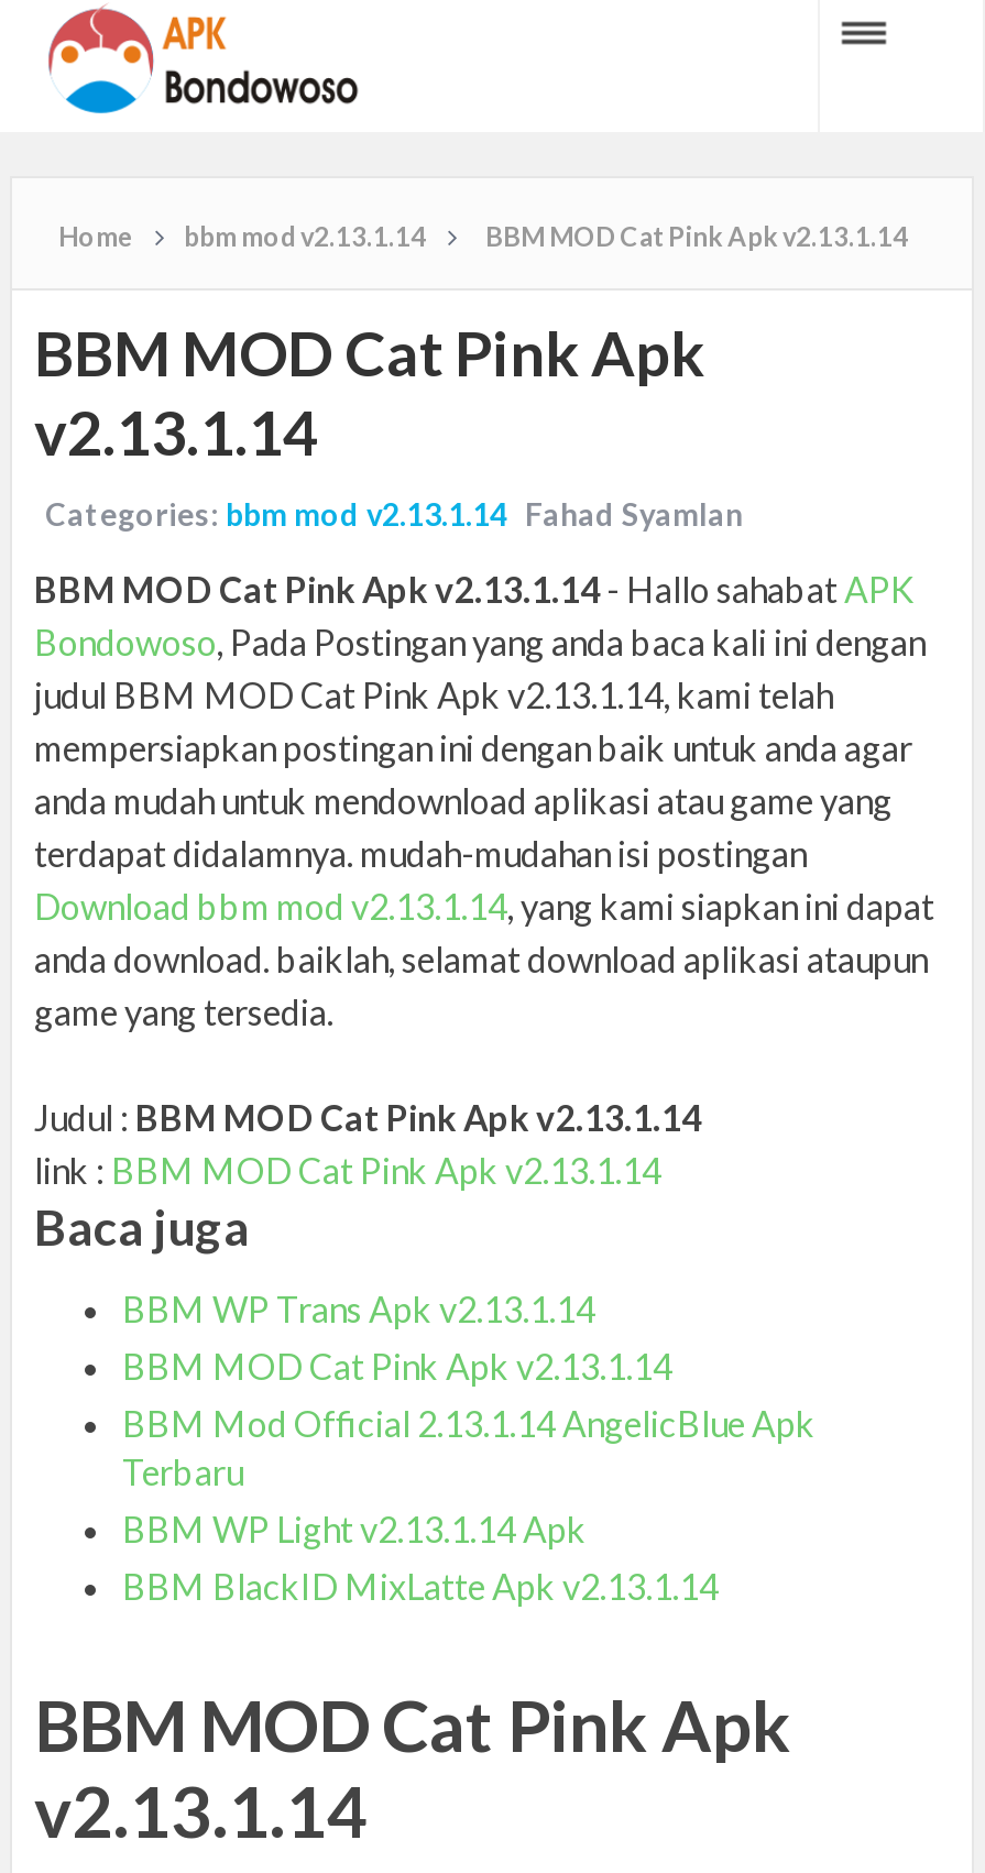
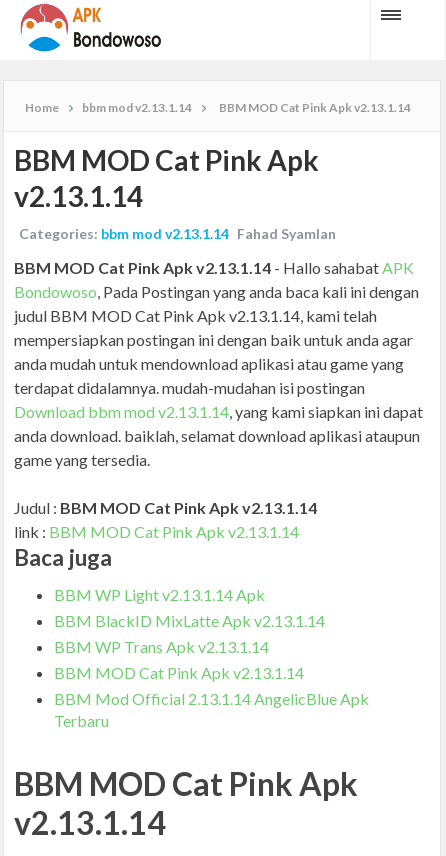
moved down: BBM WP Trans Apk v2.13.1.14 | BBM MOD Cat Pink Apk v2.13.1.14 | BBM Mod Official 2.13.1.14 AngelicBlue Apk | Terbaru

moved up: BBM WP Light v2.13.1.14 Apk | BBM BlackID MixLatte Apk v2.13.1.14
